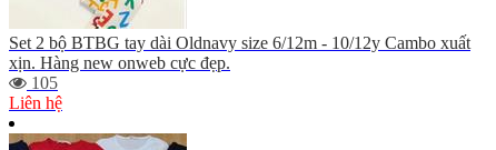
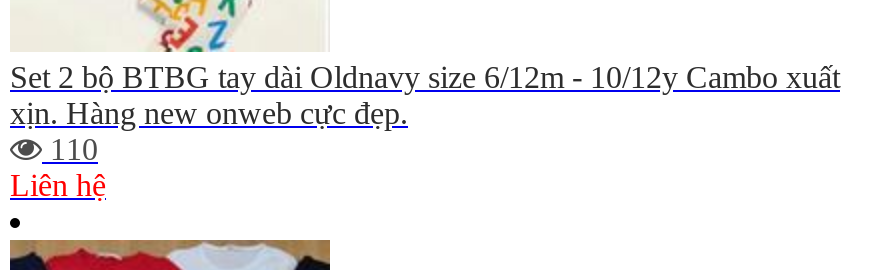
- 105
+ 110
